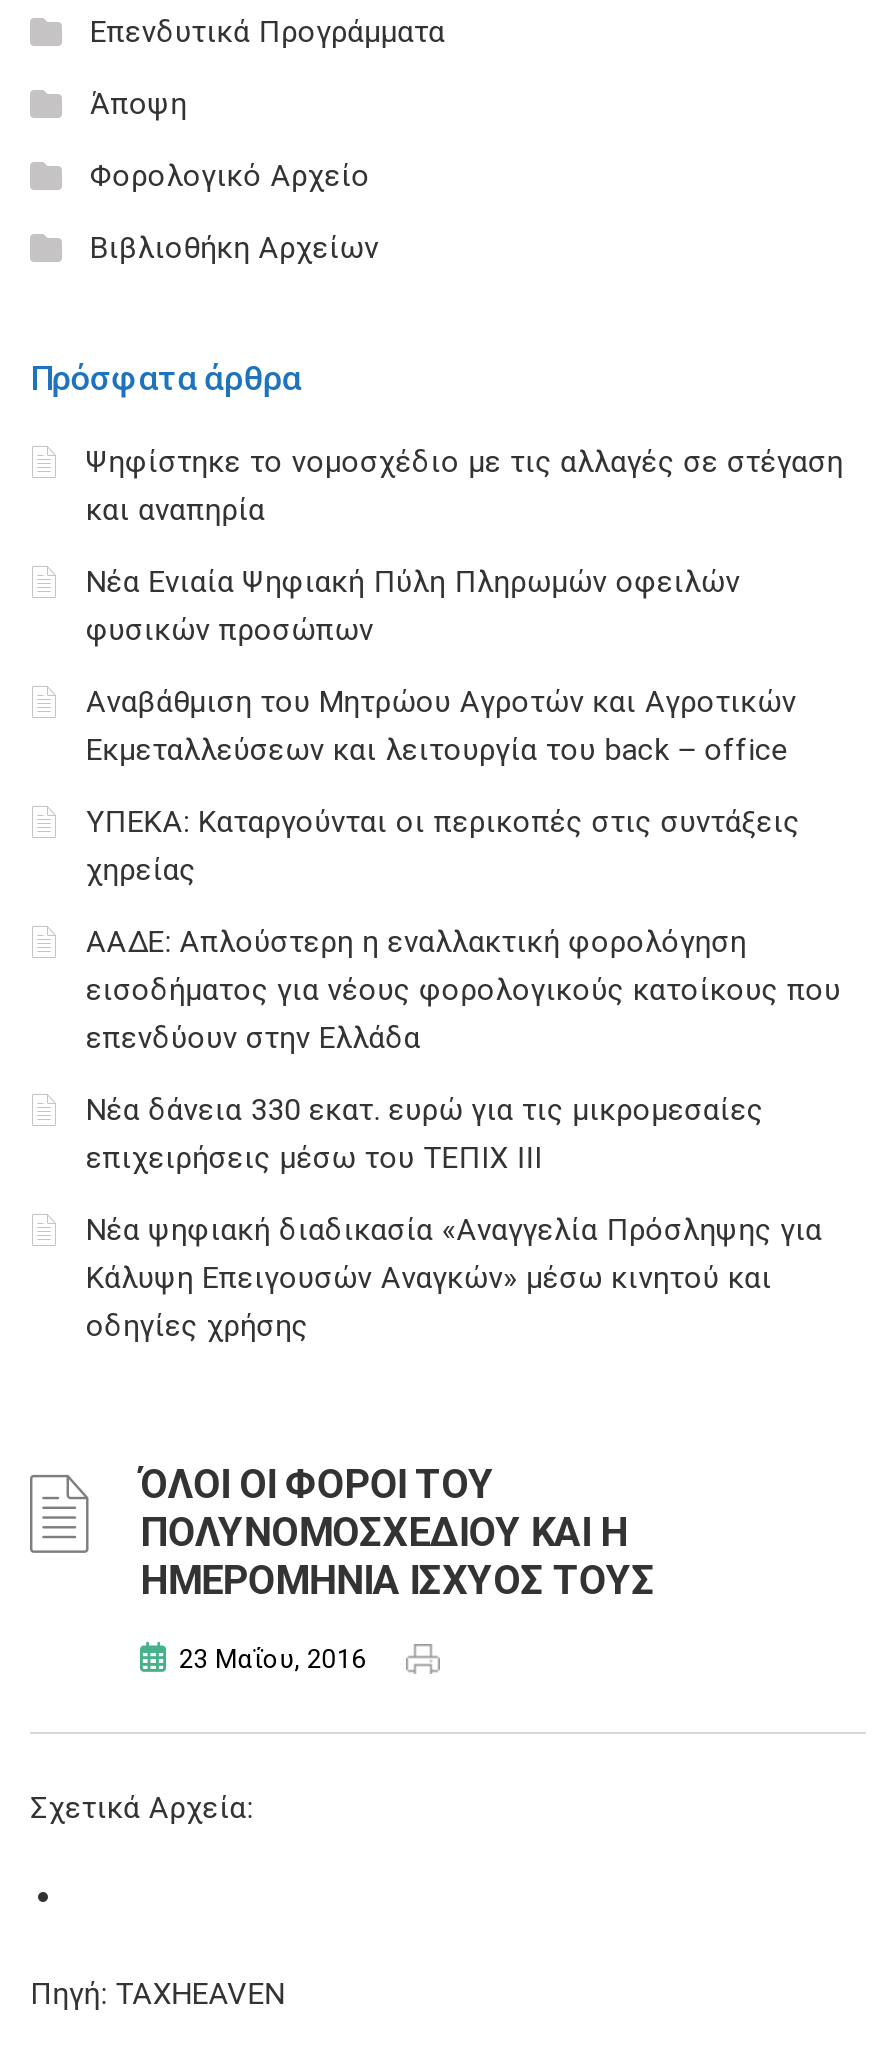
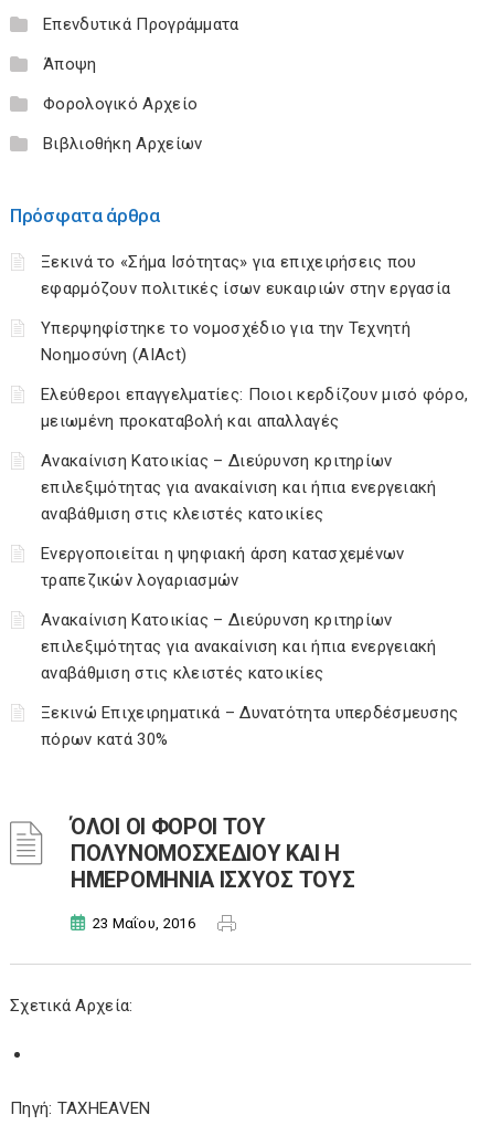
- Ψηφίστηκε το νομοσχέδιο με τις αλλαγές σε στέγαση
- και αναπηρία
+ Ξεκινά το «Σήμα Ισότητας» για επιχειρήσεις που
+ εφαρμόζουν πολιτικές ίσων ευκαιριών στην εργασία

- Νέα Ενιαία Ψηφιακή Πύλη Πληρωμών οφειλών
- φυσικών προσώπων
+ Υπερψηφίστηκε το νομοσχέδιο για την Τεχνητή
+ Νοημοσύνη (AIAct)

- Αναβάθμιση του Μητρώου Αγροτών και Αγροτικών
- Εκμεταλλεύσεων και λειτουργία του back – office
+ Ελεύθεροι επαγγελματίες: Ποιοι κερδίζουν μισό φόρο,
+ μειωμένη προκαταβολή και απαλλαγές

- ΥΠΕΚΑ: Καταργούνται οι περικοπές στις συντάξεις
- χηρείας
+ Ανακαίνιση Κατοικίας – Διεύρυνση κριτηρίων
+ επιλεξιμότητας για ανακαίνιση και ήπια ενεργειακή
+ αναβάθμιση στις κλειστές κατοικίες

- ΑΑΔΕ: Απλούστερη η εναλλακτική φορολόγηση
- εισοδήματος για νέους φορολογικούς κατοίκους που
- επενδύουν στην Ελλάδα
+ Ενεργοποιείται η ψηφιακή άρση κατασχεμένων
+ τραπεζικών λογαριασμών

- Νέα δάνεια 330 εκατ. ευρώ για τις μικρομεσαίες
- επιχειρήσεις μέσω του ΤΕΠΙΧ ΙΙΙ
+ Ανακαίνιση Κατοικίας – Διεύρυνση κριτηρίων
+ επιλεξιμότητας για ανακαίνιση και ήπια ενεργειακή
+ αναβάθμιση στις κλειστές κατοικίες

- Νέα ψηφιακή διαδικασία «Αναγγελία Πρόσληψης για
- Κάλυψη Επειγουσών Αναγκών» μέσω κινητού και
- οδηγίες χρήσης
+ Ξεκινώ Επιχειρηματικά – Δυνατότητα υπερδέσμευσης
+ πόρων κατά 30%
